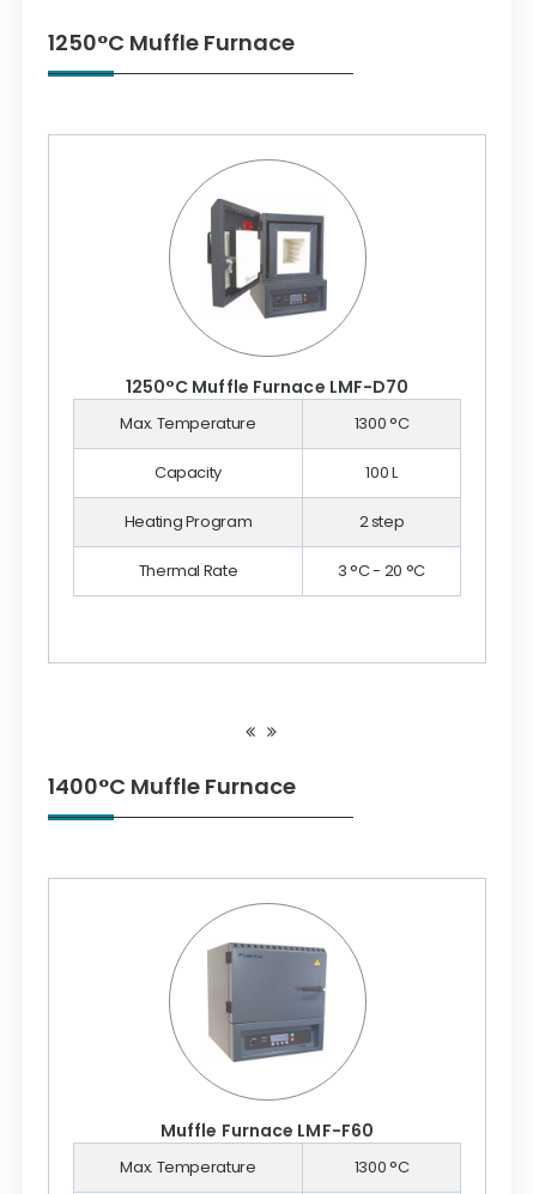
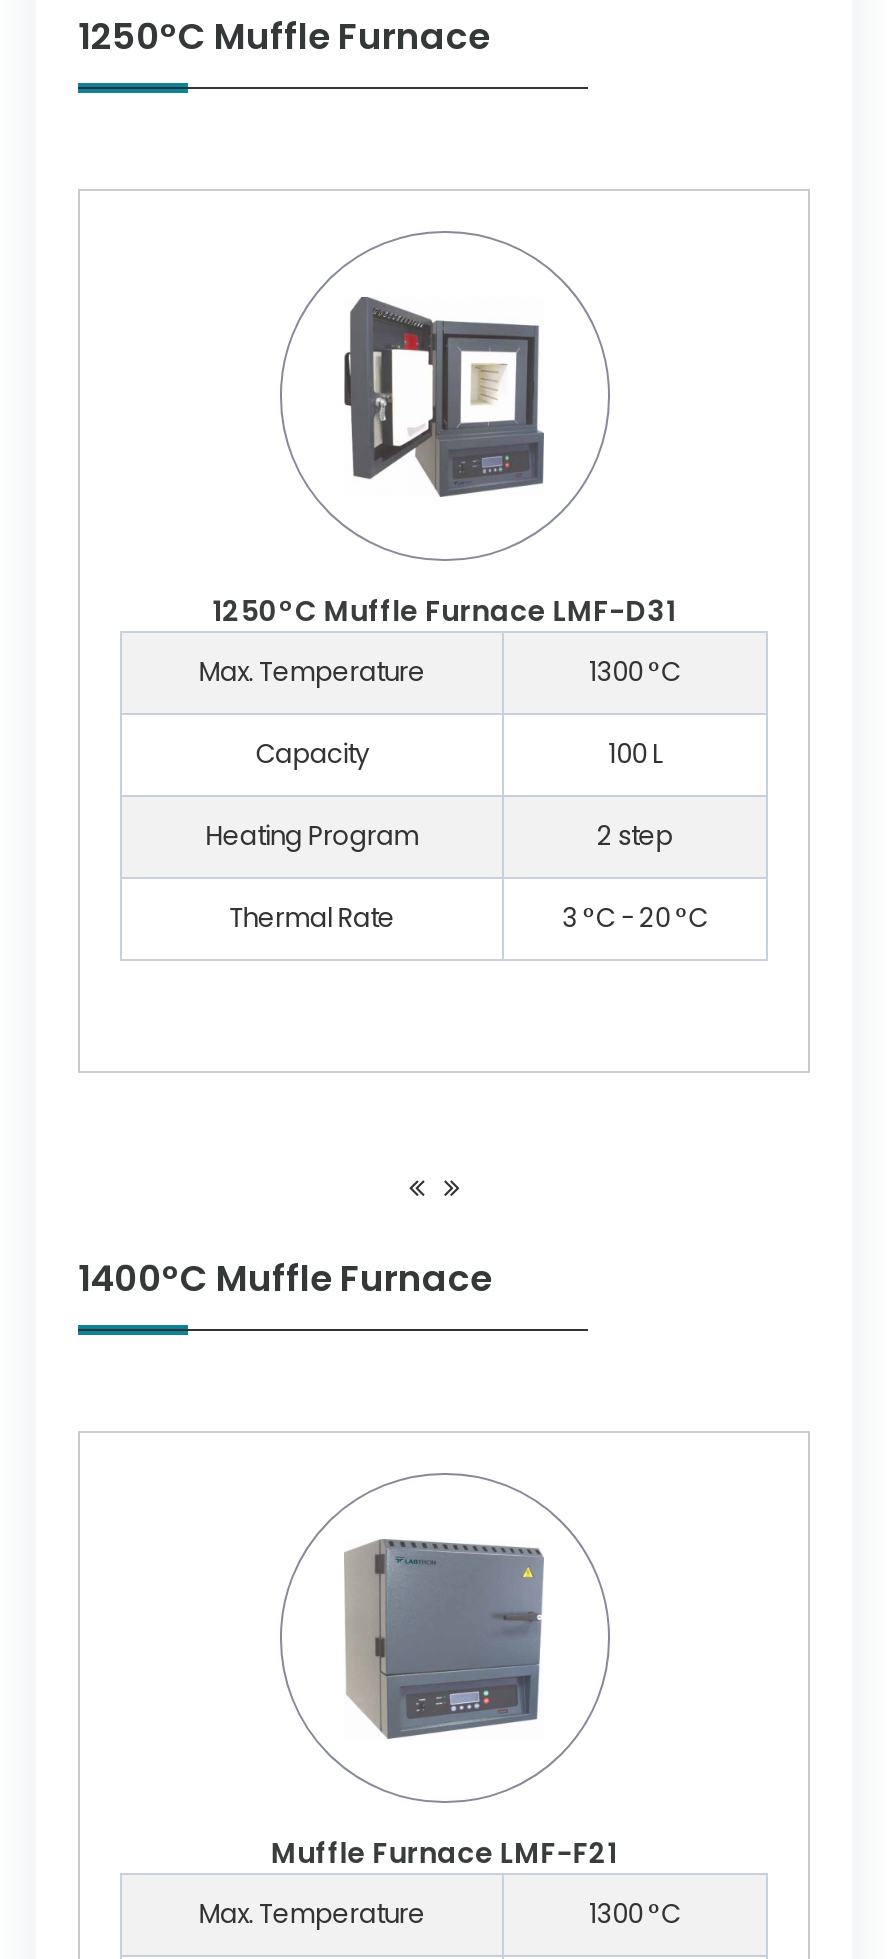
- 1250°C Muffle Furnace LMF-D70
+ 1250°C Muffle Furnace LMF-D31

- Muffle Furnace LMF-F60
+ Muffle Furnace LMF-F21
